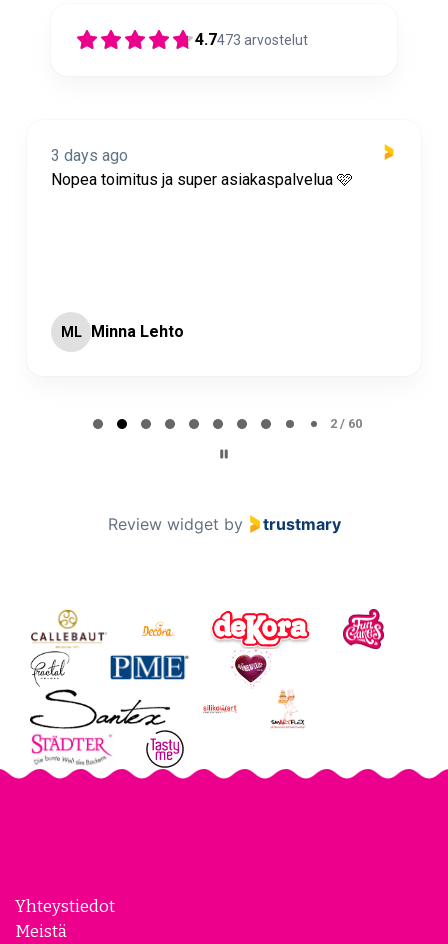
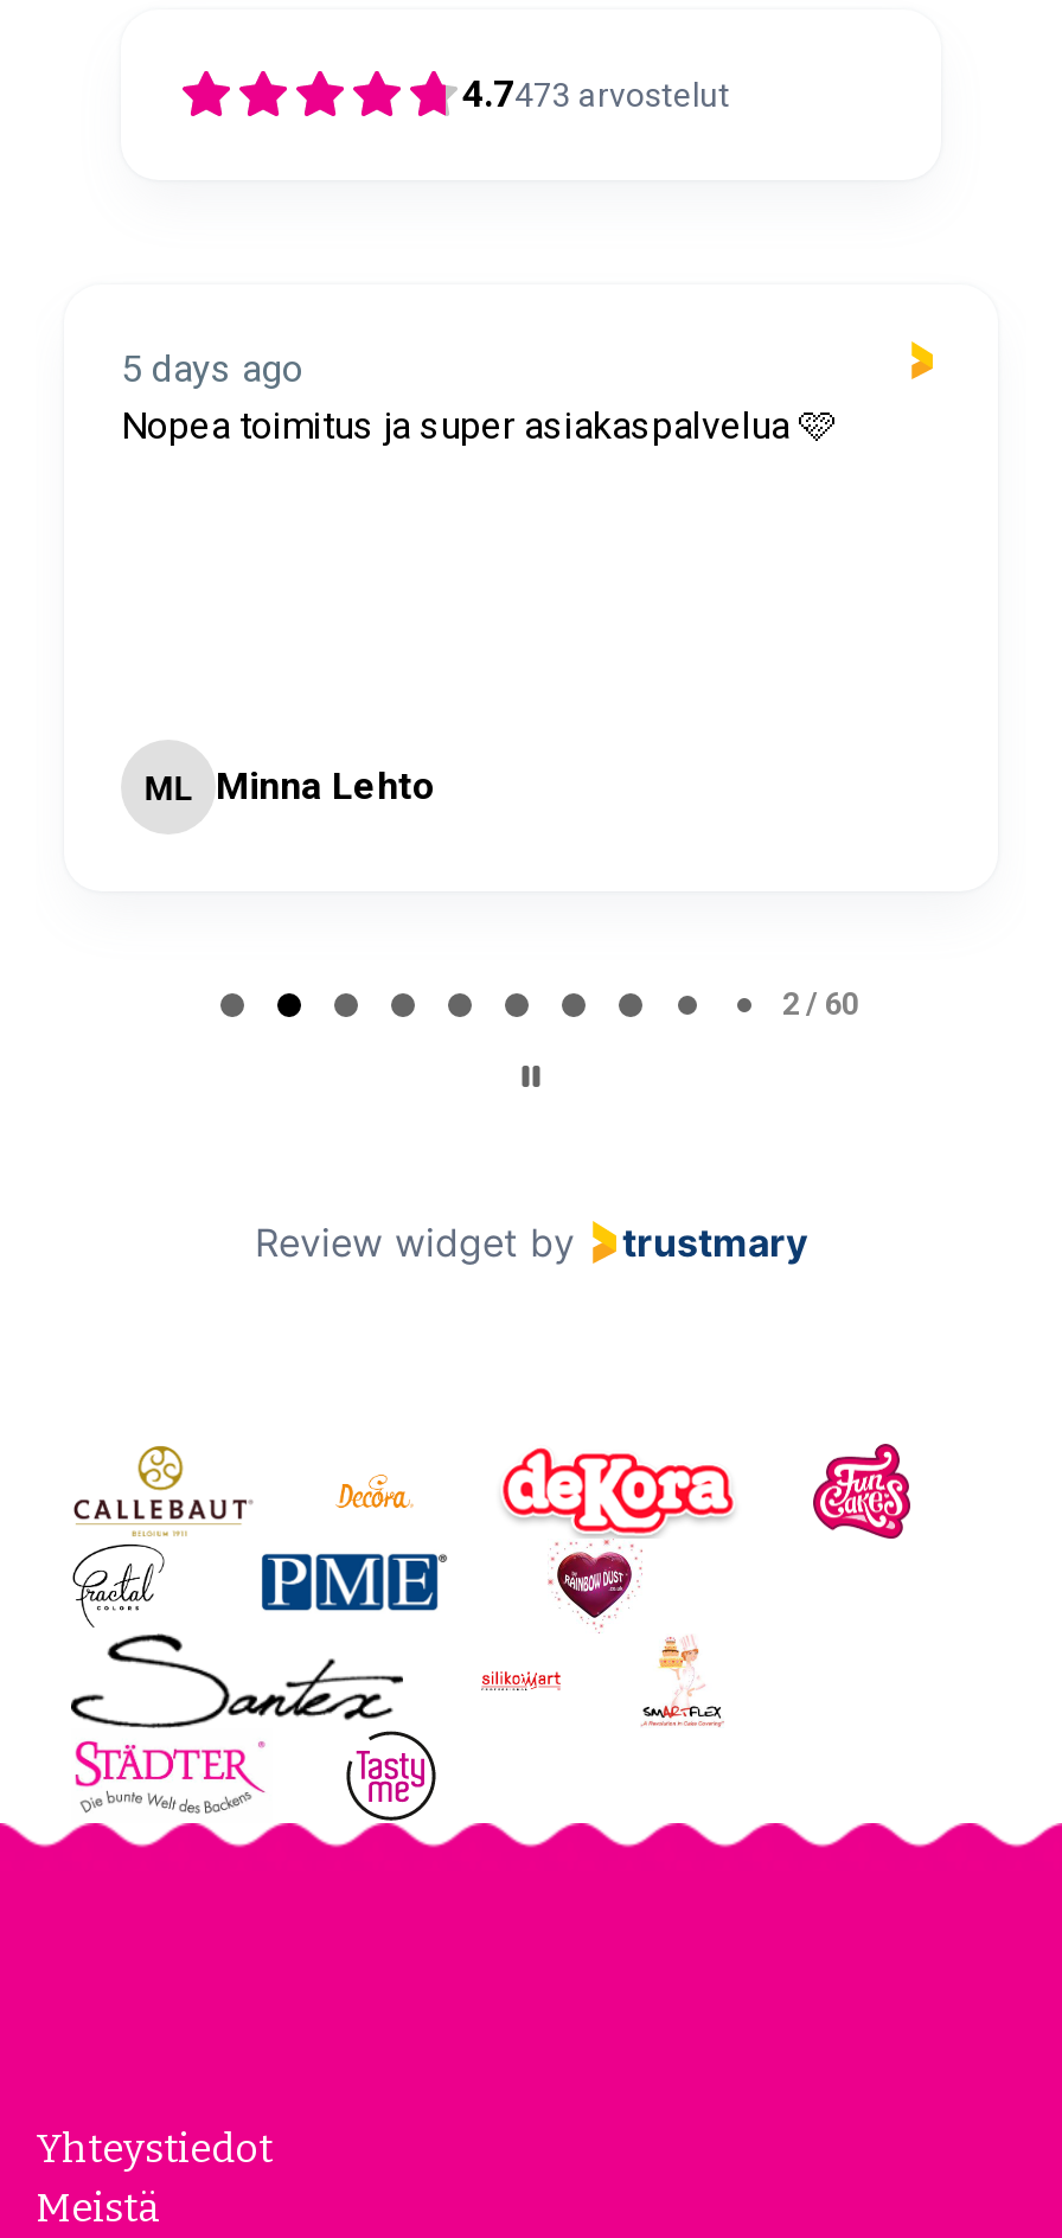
- 3 days ago
+ 5 days ago
